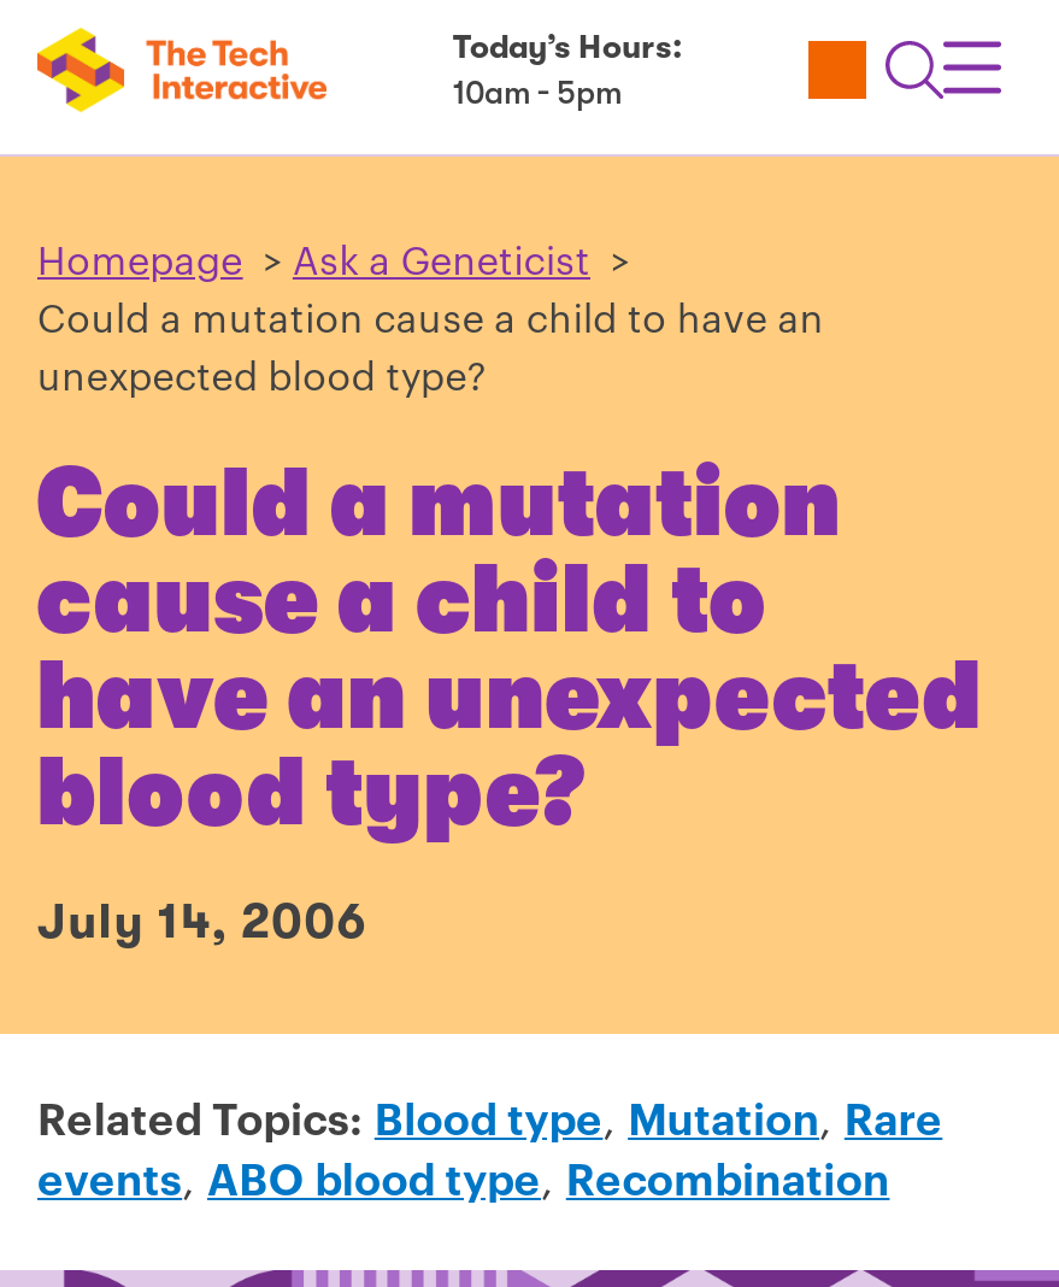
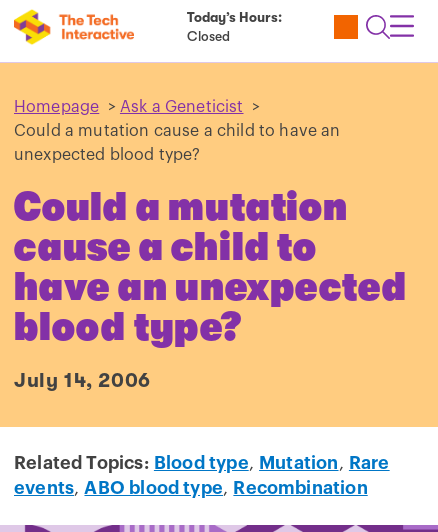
- 10am - 5pm
+ Closed
